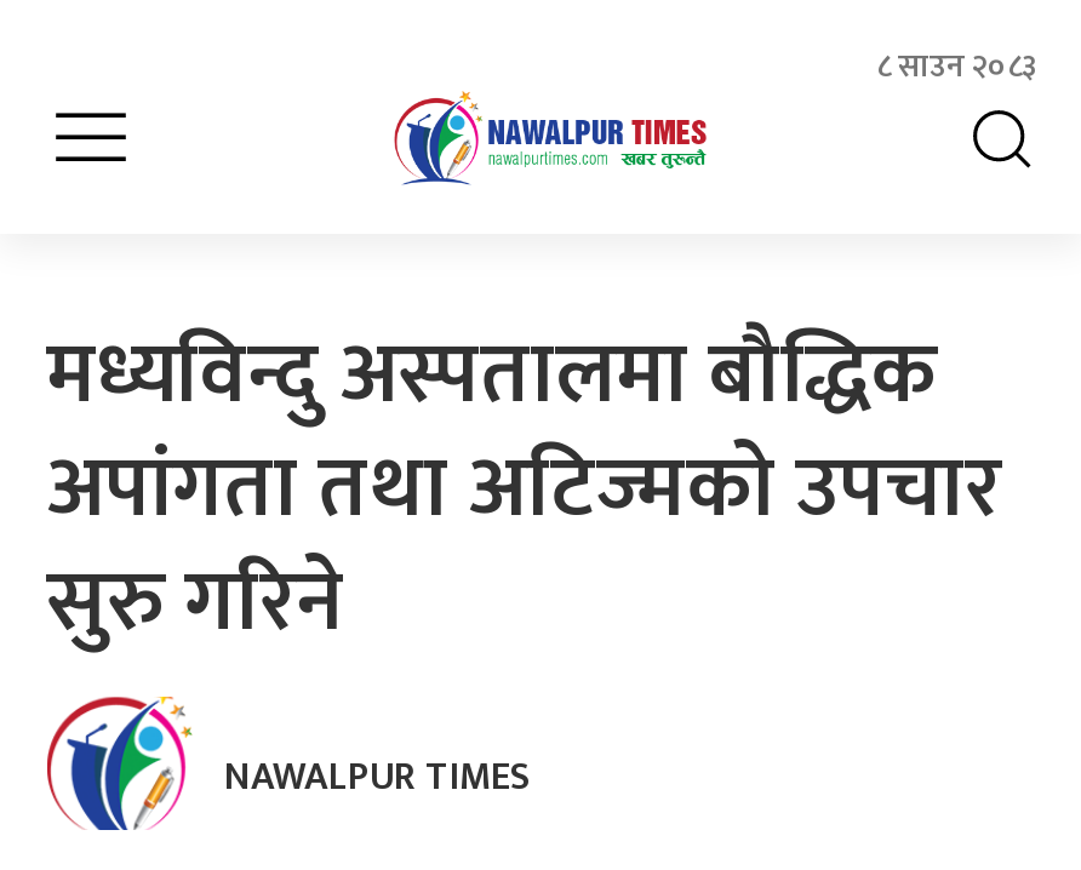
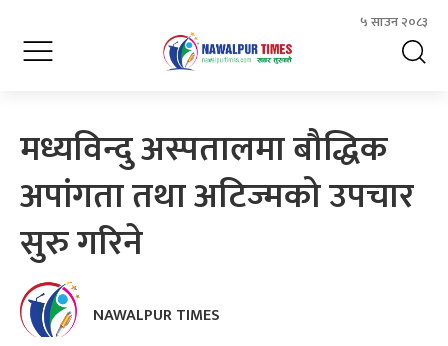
- ८ साउन २०८३
+ ५ साउन २०८३
